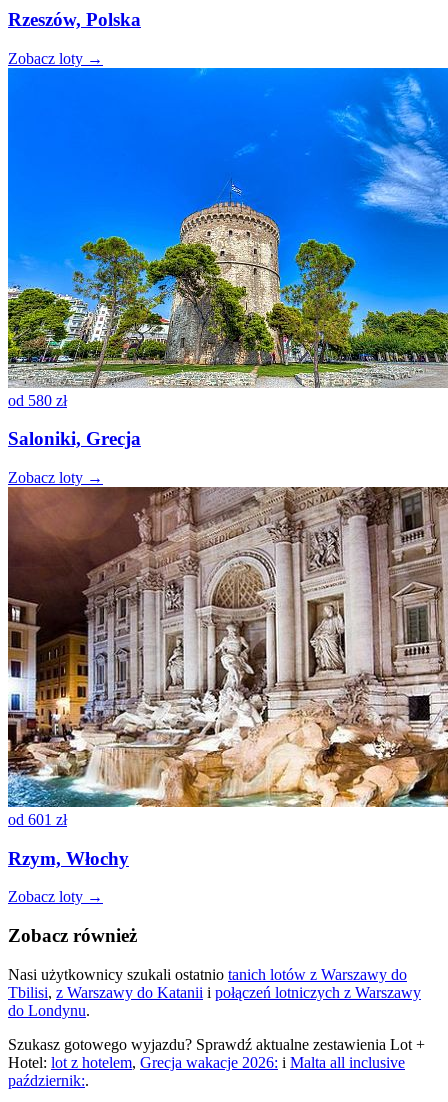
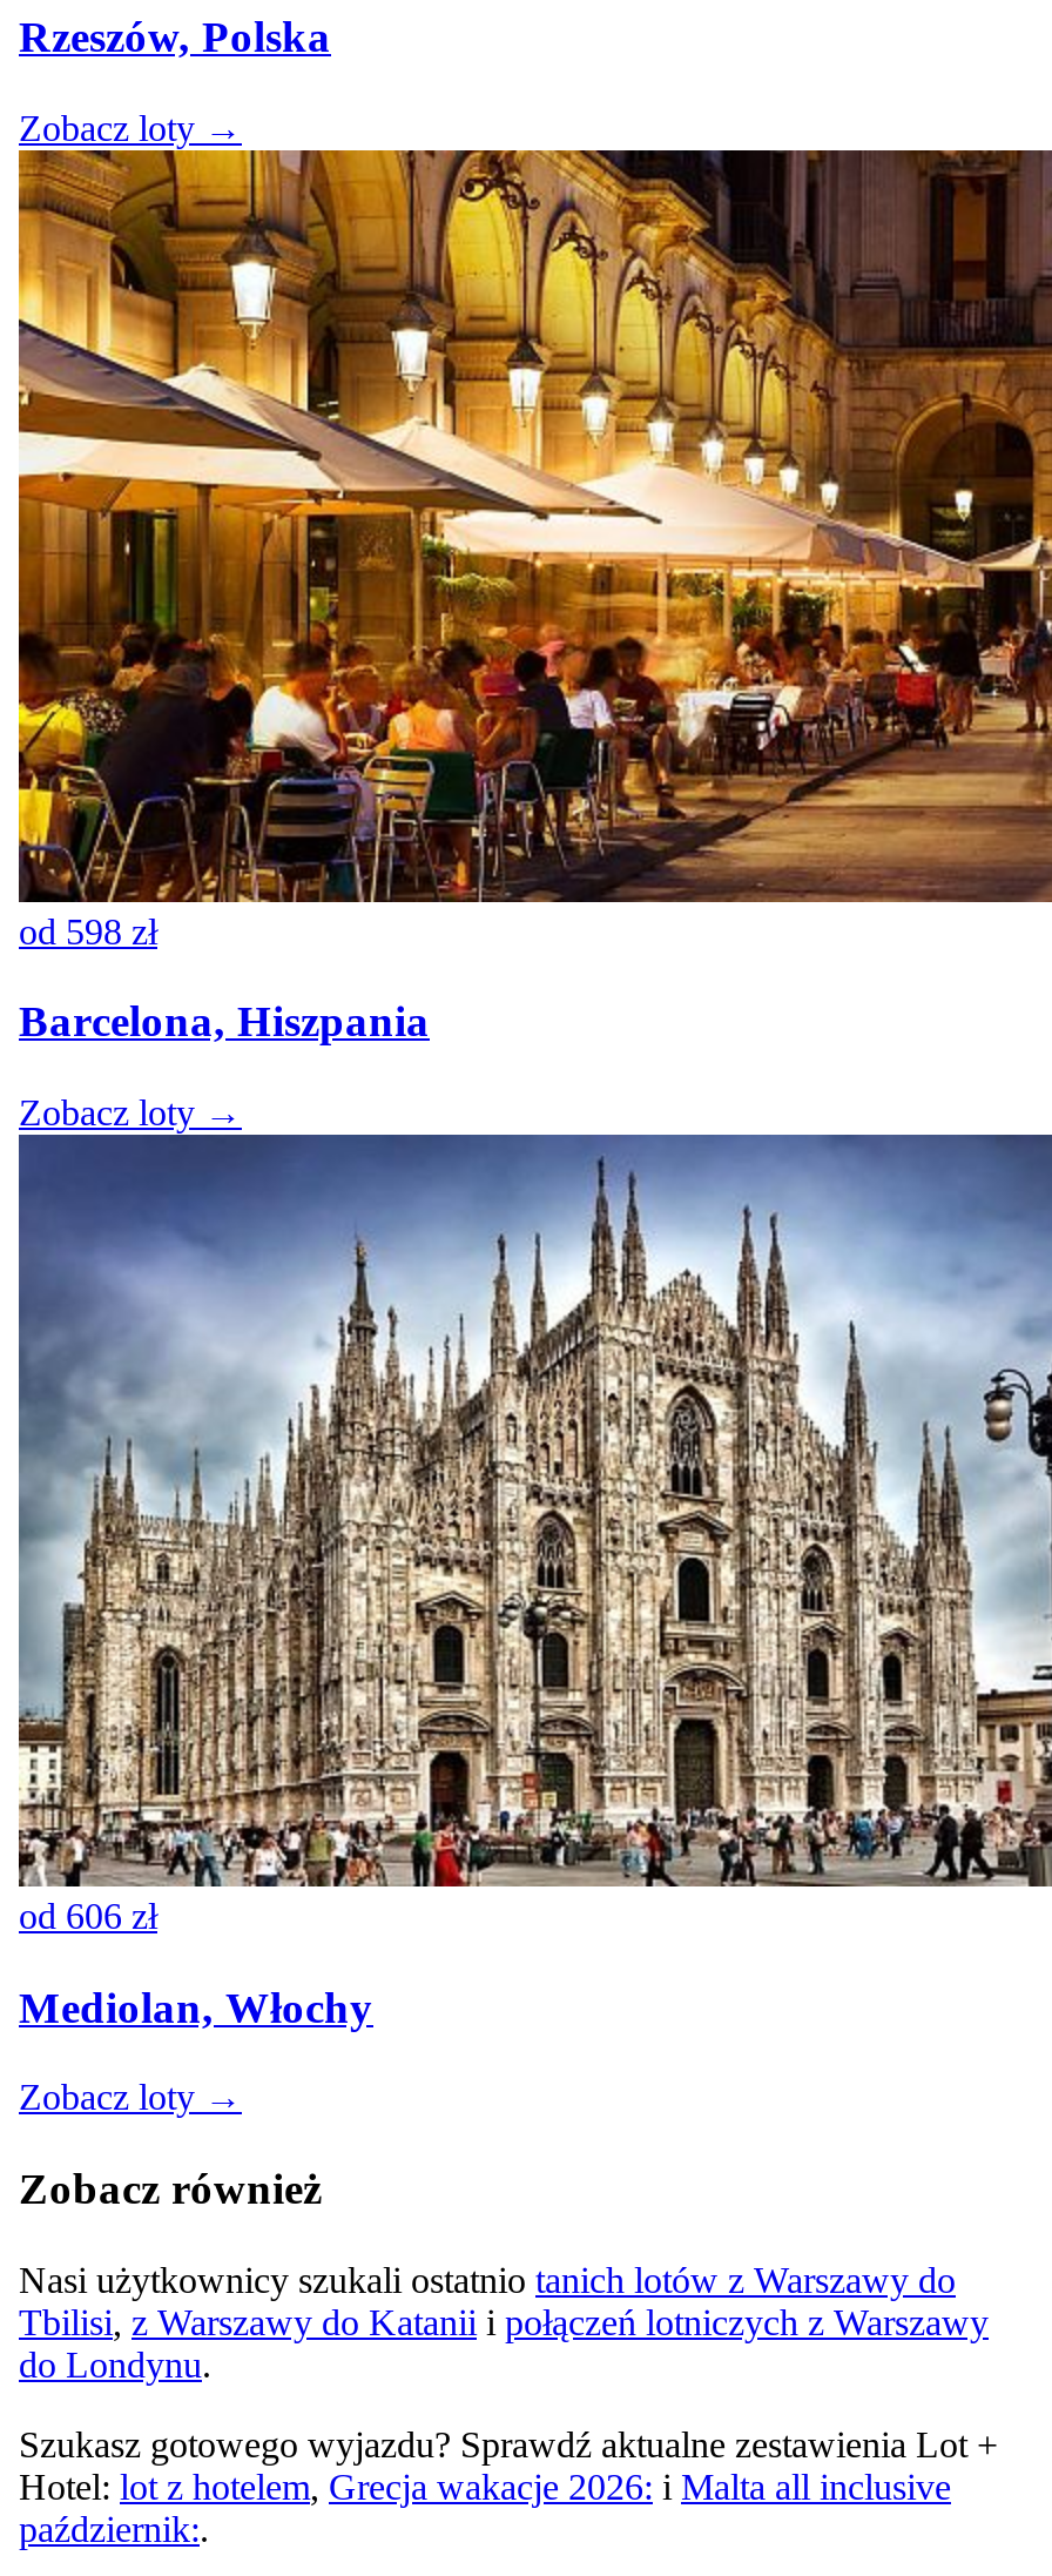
- [image]
- od 580 zł
+ [image]
+ od 598 zł

- Saloniki, Grecja
+ Barcelona, Hiszpania

- [image]
- od 601 zł
+ [image]
+ od 606 zł

- Rzym, Włochy
+ Mediolan, Włochy
